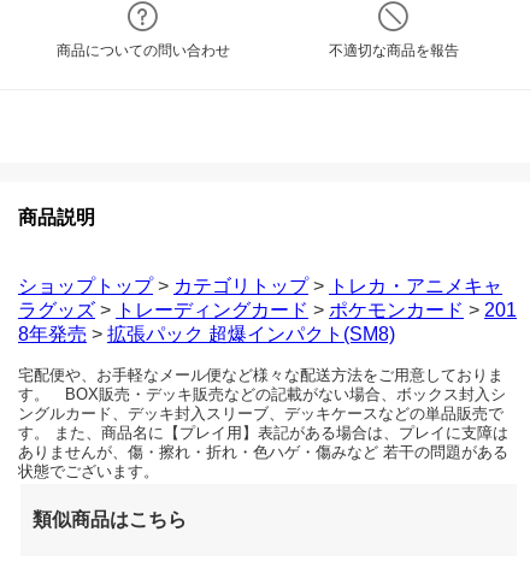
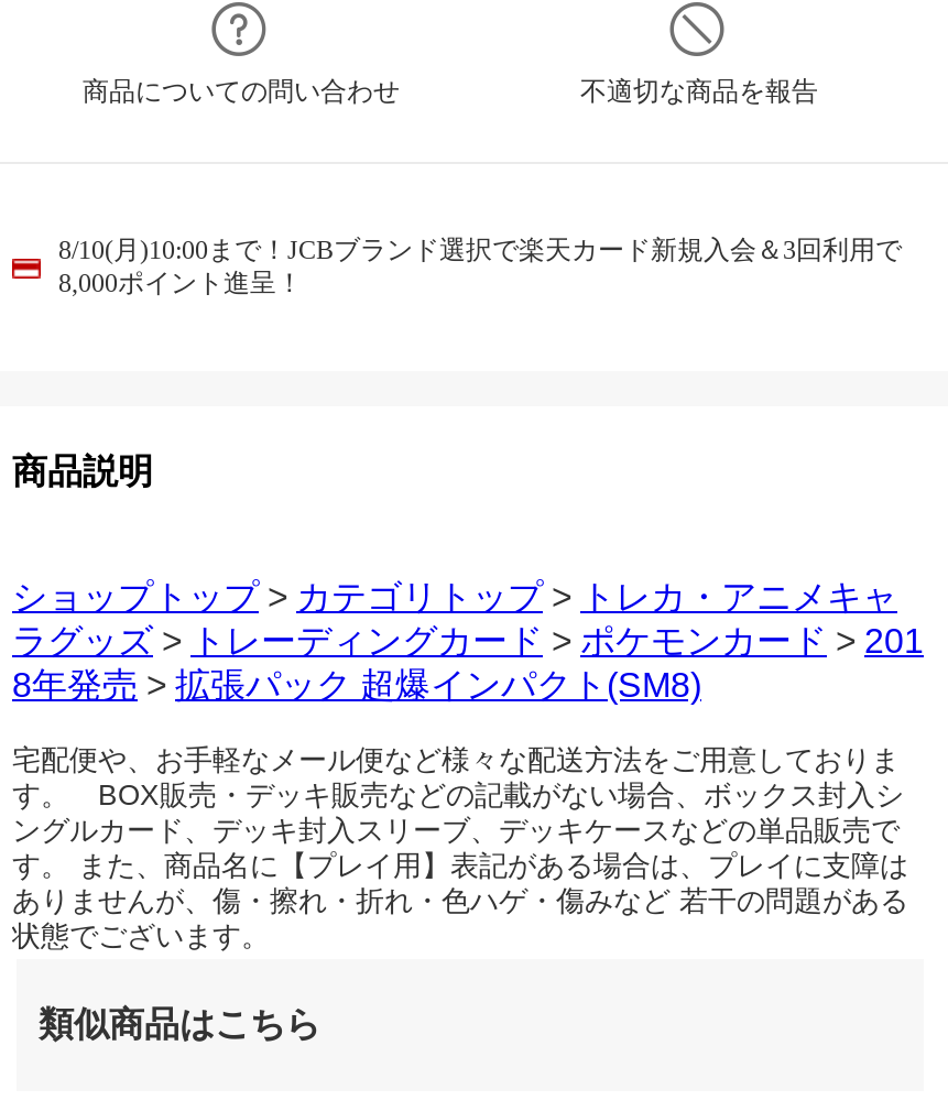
+ 8/10(月)10:00まで！JCBブランド選択で楽天カード新規入会＆3回利用で
+ 8,000ポイント進呈！
